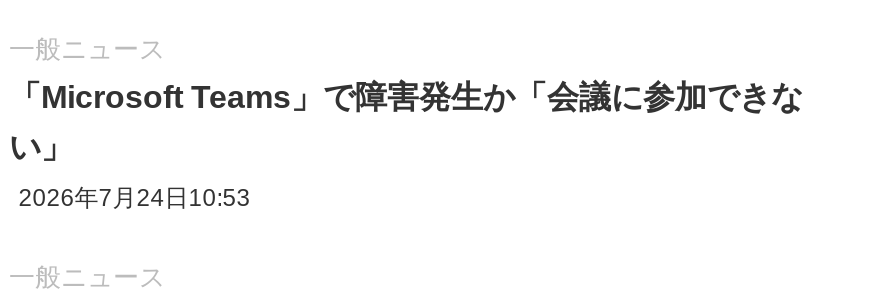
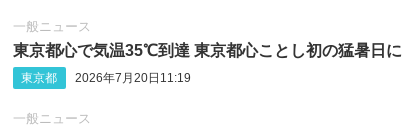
- 「Microsoft Teams」で障害発生か「会議に参加できな
- い」
- 2026年7月24日10:53
+ 東京都心で気温35℃到達 東京都心ことし初の猛暑日に
+ 東京都
+ 2026年7月20日11:19
